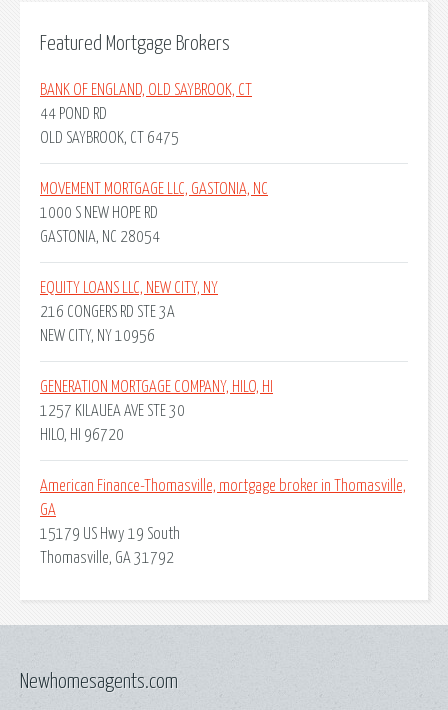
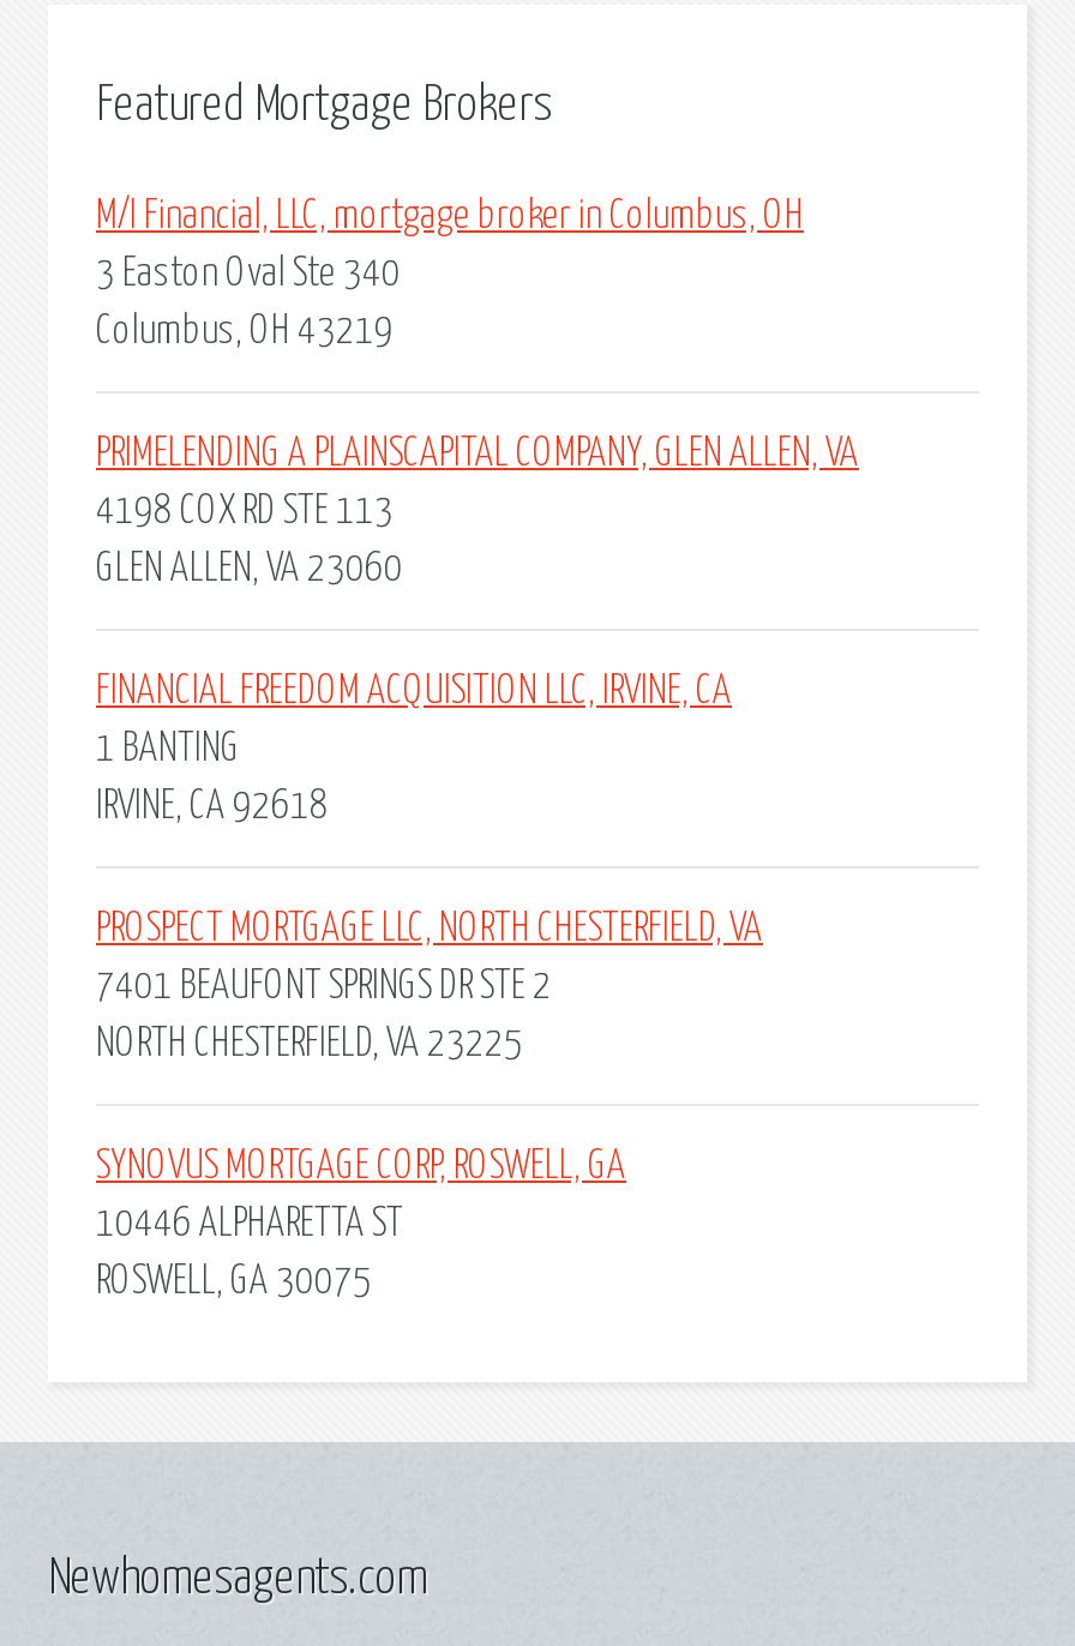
- BANK OF ENGLAND, OLD SAYBROOK, CT
- 44 POND RD
- OLD SAYBROOK, CT 6475
- MOVEMENT MORTGAGE LLC, GASTONIA, NC
- 1000 S NEW HOPE RD
- GASTONIA, NC 28054
- EQUITY LOANS LLC, NEW CITY, NY
- 216 CONGERS RD STE 3A
- NEW CITY, NY 10956
- GENERATION MORTGAGE COMPANY, HILO, HI
- 1257 KILAUEA AVE STE 30
- HILO, HI 96720
- American Finance-Thomasville, mortgage broker in Thomasville,
- GA
- 15179 US Hwy 19 South
- Thomasville, GA 31792
+ M/I Financial, LLC, mortgage broker in Columbus, OH
+ 3 Easton Oval Ste 340
+ Columbus, OH 43219
+ PRIMELENDING A PLAINSCAPITAL COMPANY, GLEN ALLEN, VA
+ 4198 COX RD STE 113
+ GLEN ALLEN, VA 23060
+ FINANCIAL FREEDOM ACQUISITION LLC, IRVINE, CA
+ 1 BANTING
+ IRVINE, CA 92618
+ PROSPECT MORTGAGE LLC, NORTH CHESTERFIELD, VA
+ 7401 BEAUFONT SPRINGS DR STE 2
+ NORTH CHESTERFIELD, VA 23225
+ SYNOVUS MORTGAGE CORP, ROSWELL, GA
+ 10446 ALPHARETTA ST
+ ROSWELL, GA 30075
